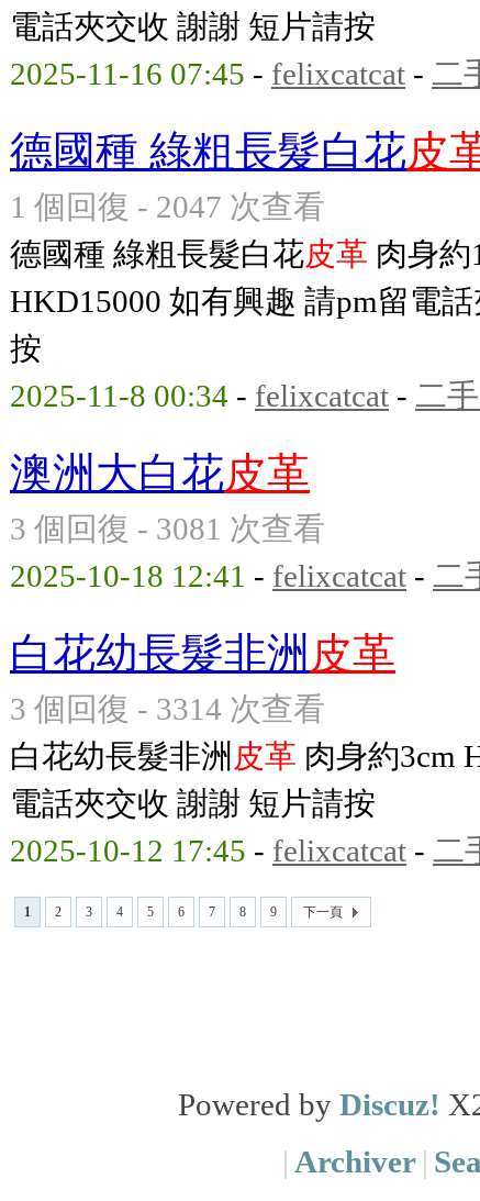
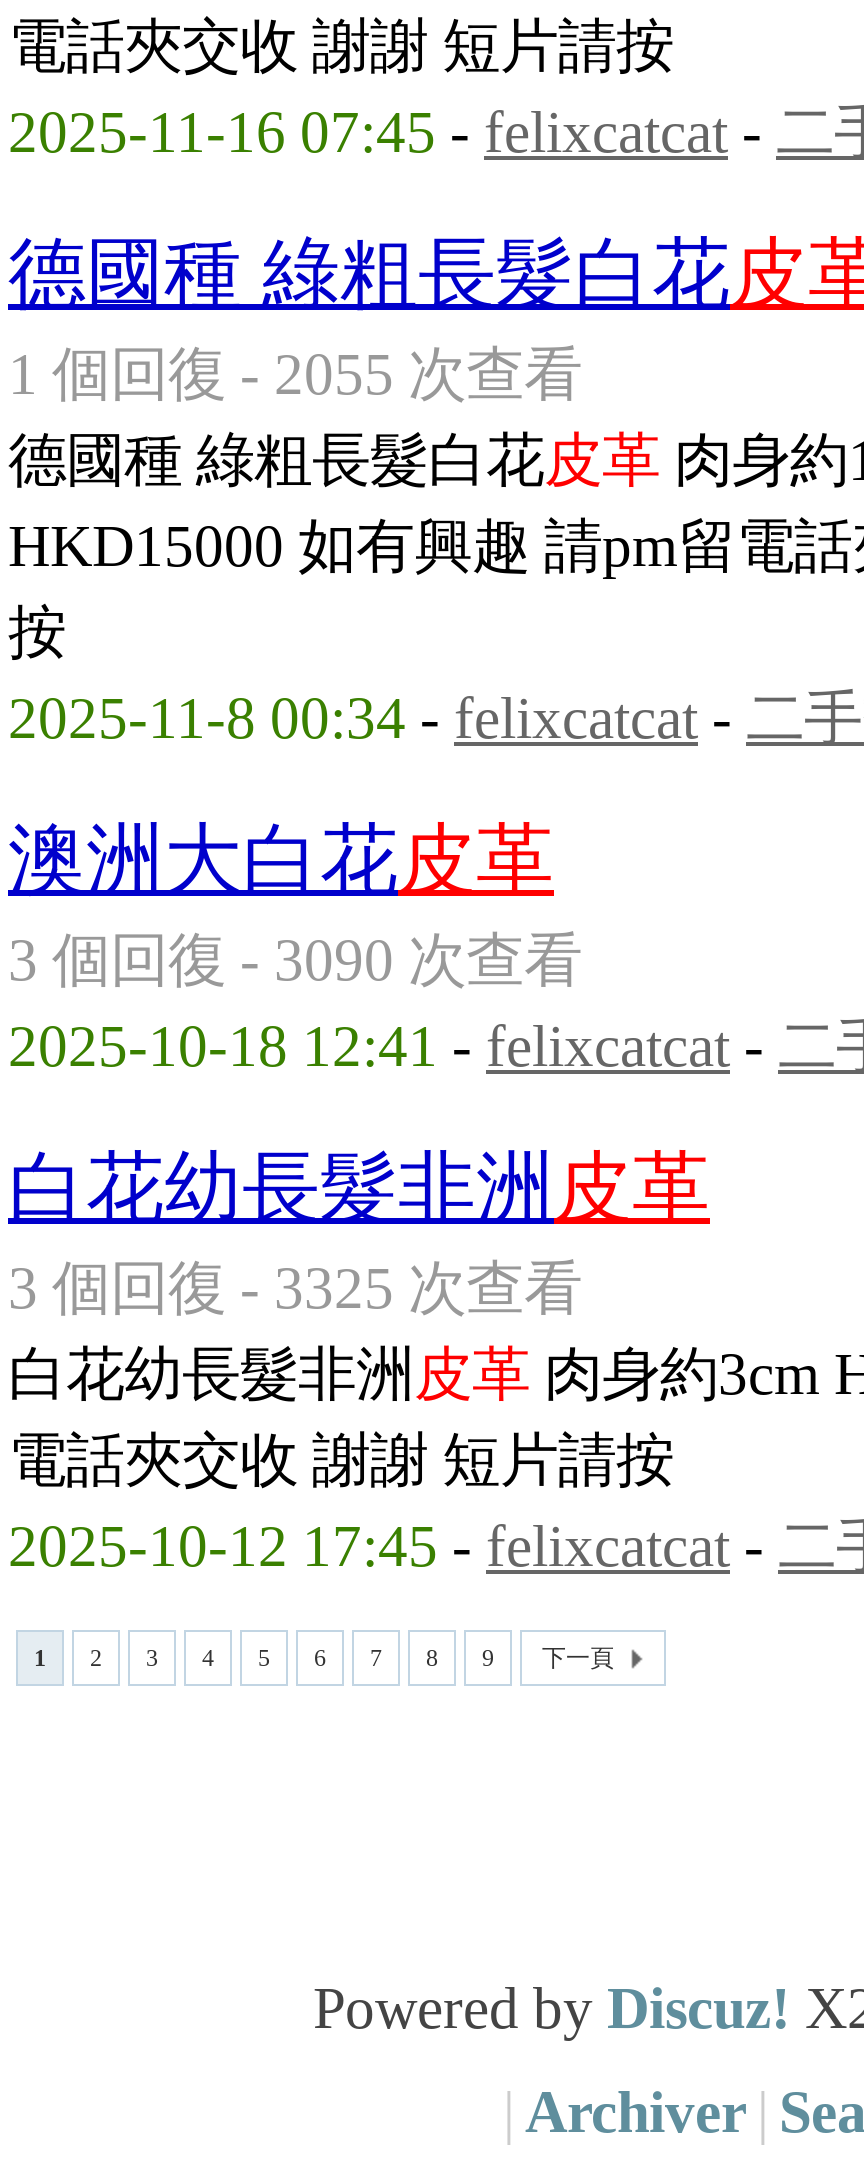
- 1 個回復 - 2047 次查看
+ 1 個回復 - 2055 次查看

- 3 個回復 - 3081 次查看
+ 3 個回復 - 3090 次查看

- 3 個回復 - 3314 次查看
+ 3 個回復 - 3325 次查看
